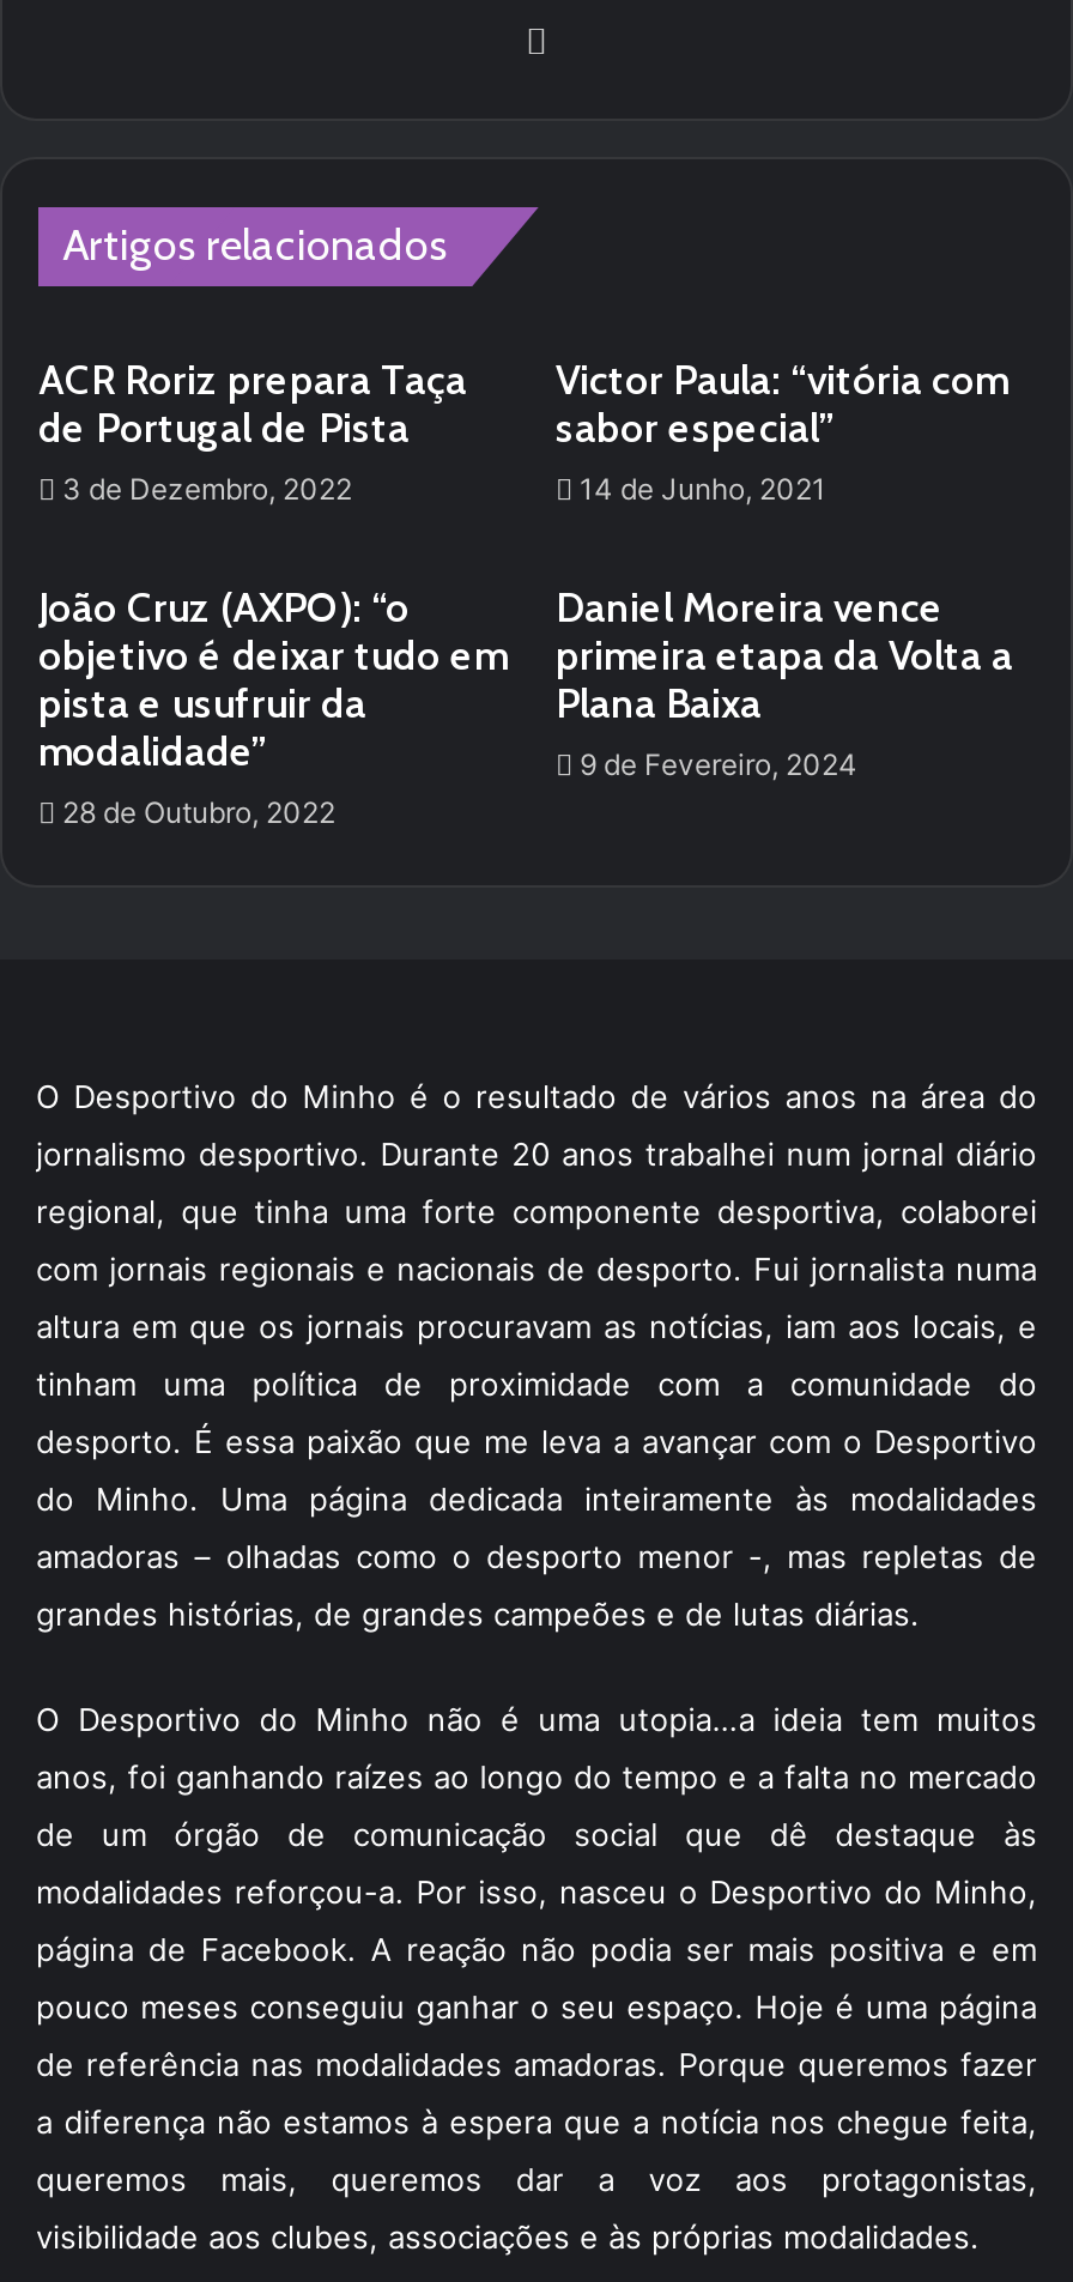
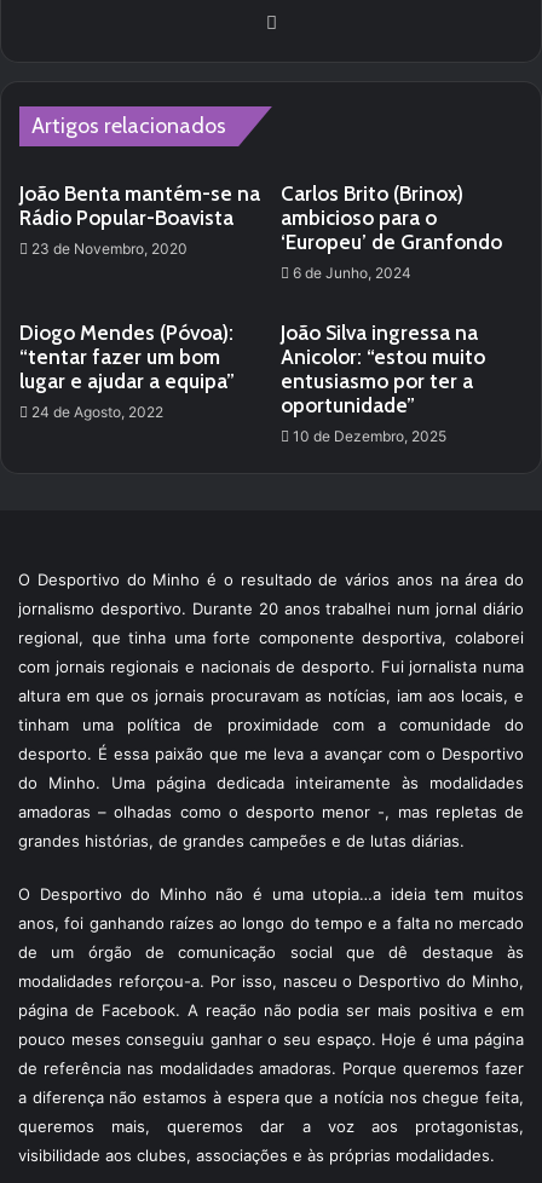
- ACR Roriz prepara Taça
- de Portugal de Pista
- 3 de Dezembro, 2022
+ João Benta mantém-se na
+ Rádio Popular-Boavista
+ 23 de Novembro, 2020

- Victor Paula: “vitória com
- sabor especial”
- 14 de Junho, 2021
+ Carlos Brito (Brinox)
+ ambicioso para o
+ ‘Europeu’ de Granfondo
+ 6 de Junho, 2024

- João Cruz (AXPO): “o
- objetivo é deixar tudo em
- pista e usufruir da
- modalidade”
- 28 de Outubro, 2022
+ Diogo Mendes (Póvoa):
+ “tentar fazer um bom
+ lugar e ajudar a equipa”
+ 24 de Agosto, 2022

- Daniel Moreira vence
- primeira etapa da Volta a
- Plana Baixa
- 9 de Fevereiro, 2024
+ João Silva ingressa na
+ Anicolor: “estou muito
+ entusiasmo por ter a
+ oportunidade”
+ 10 de Dezembro, 2025
